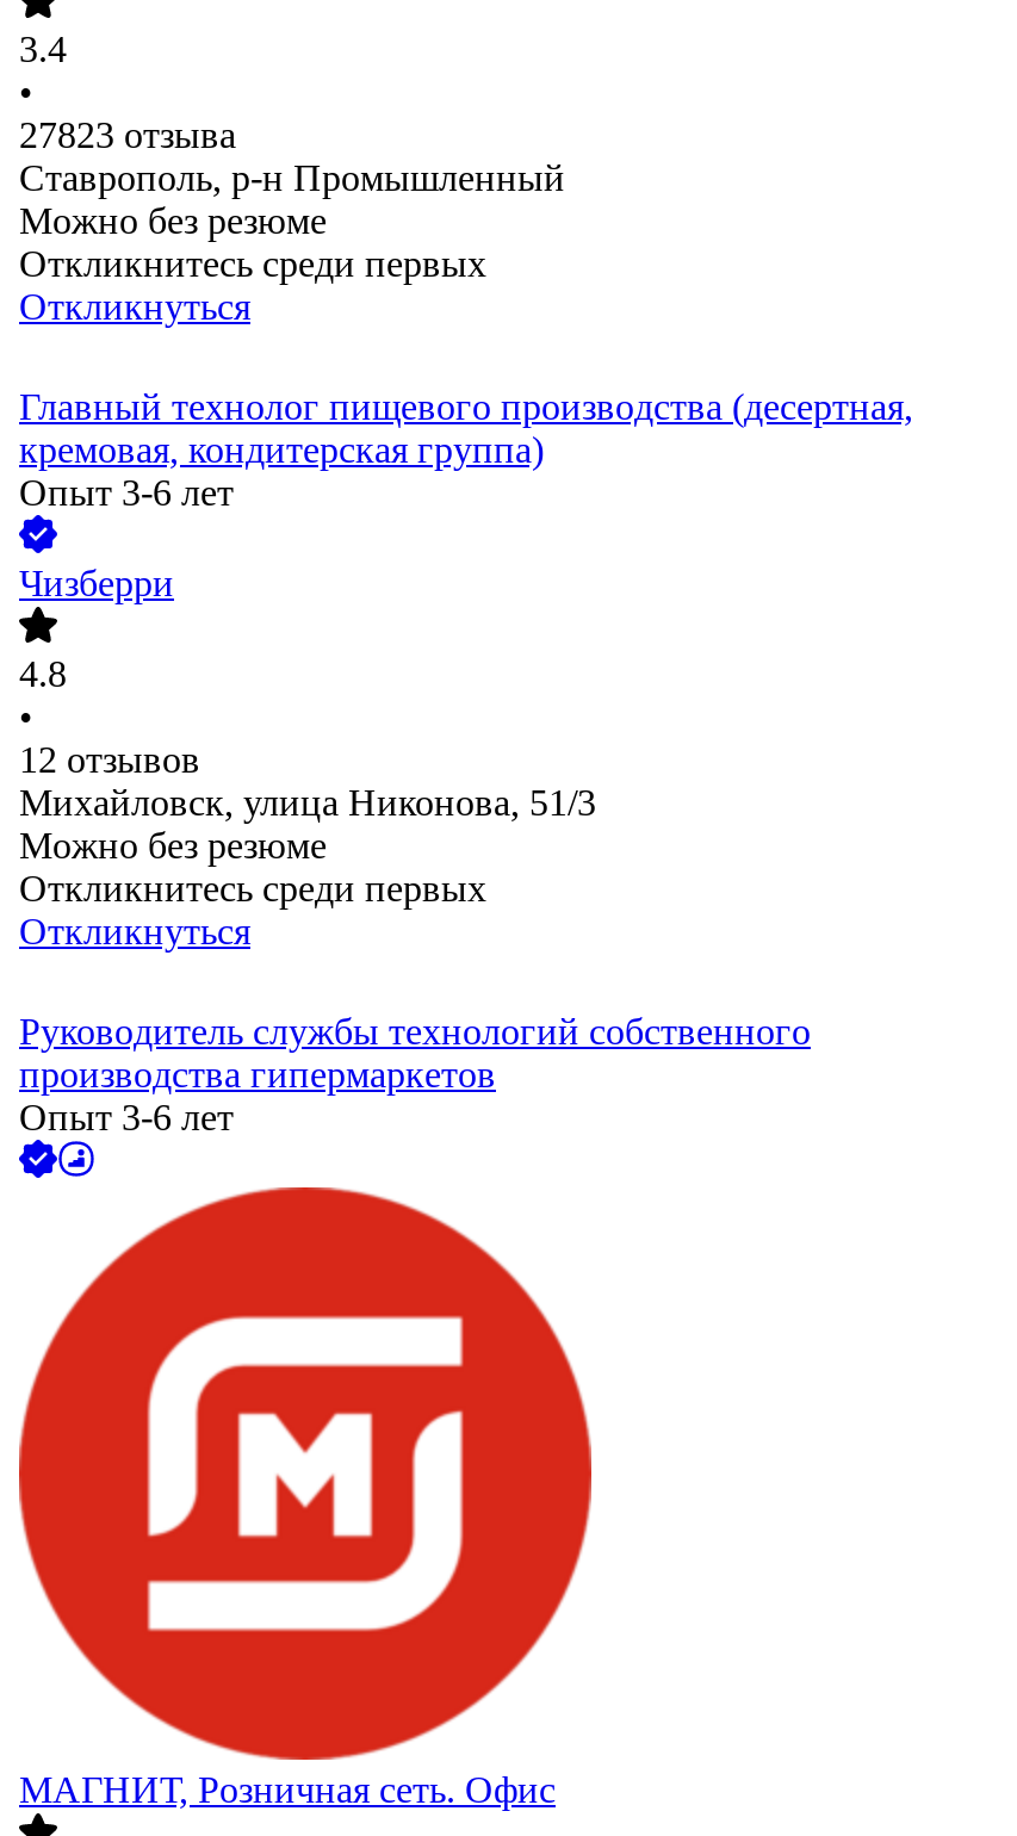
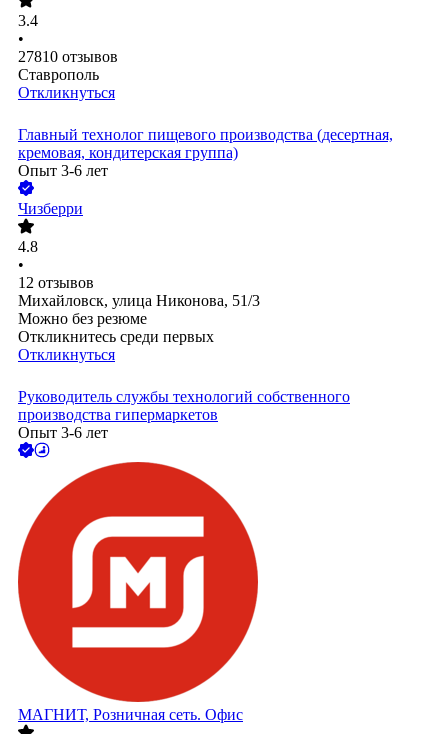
- 27823 отзыва
- Ставрополь, р-н Промышленный
- Можно без резюме
- Откликнитесь среди первых
+ 27810 отзывов
+ Ставрополь
